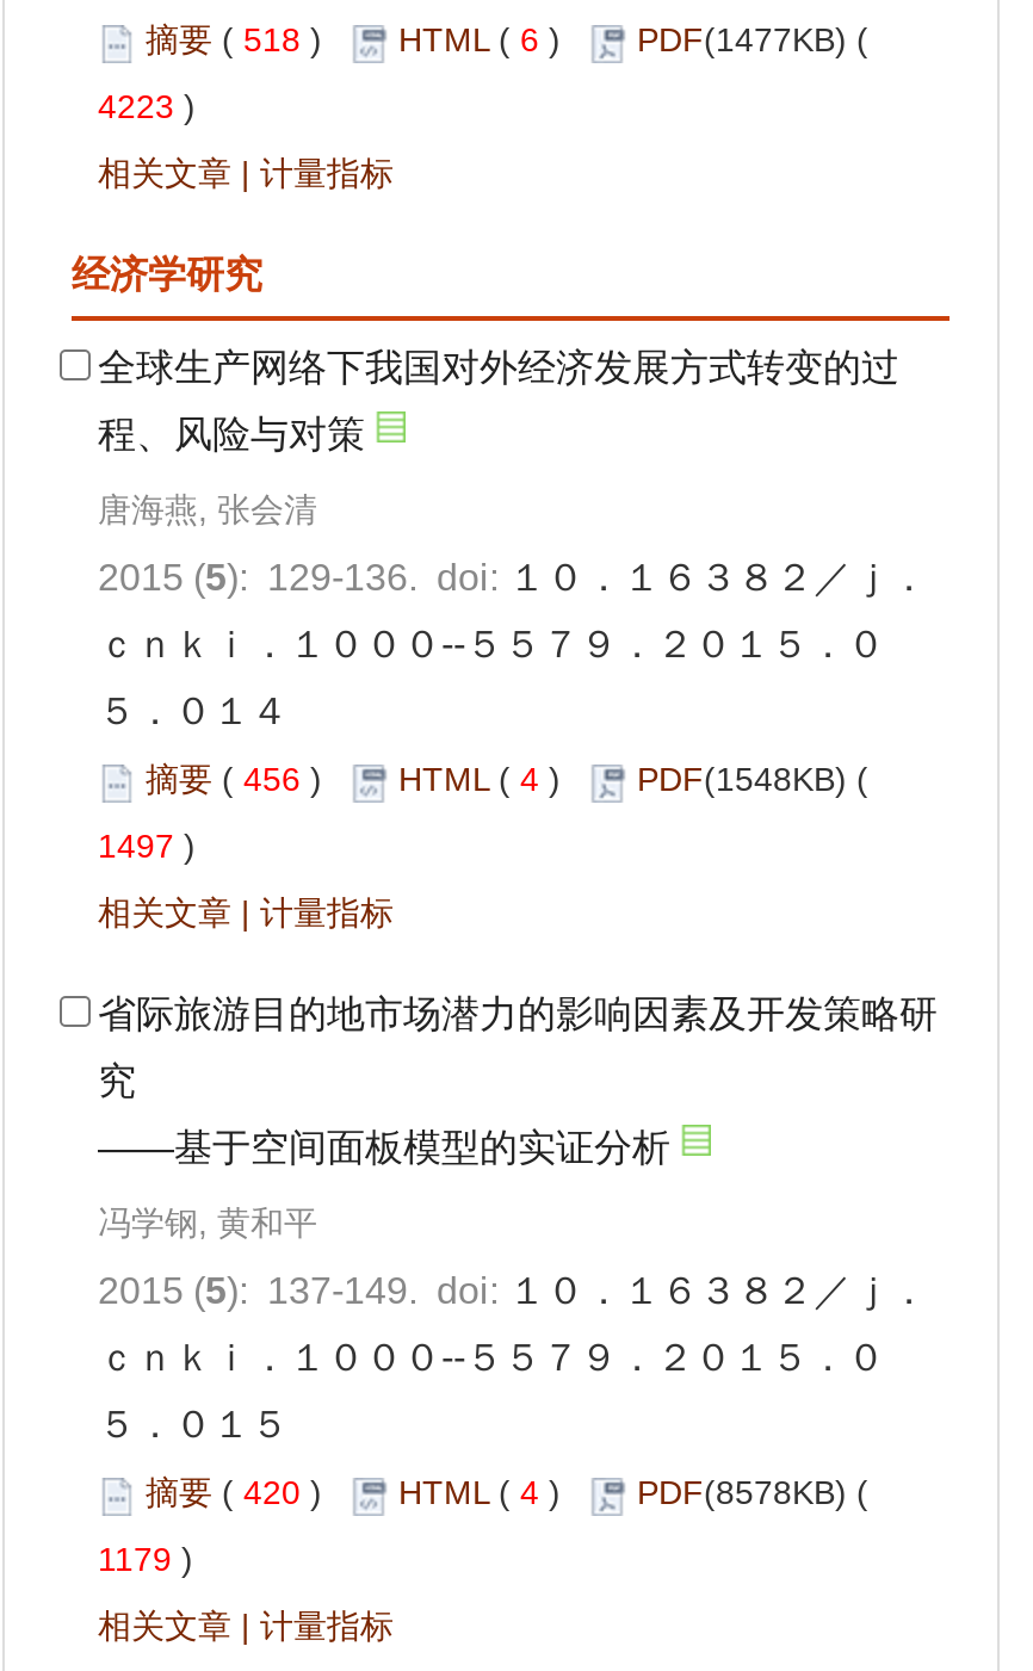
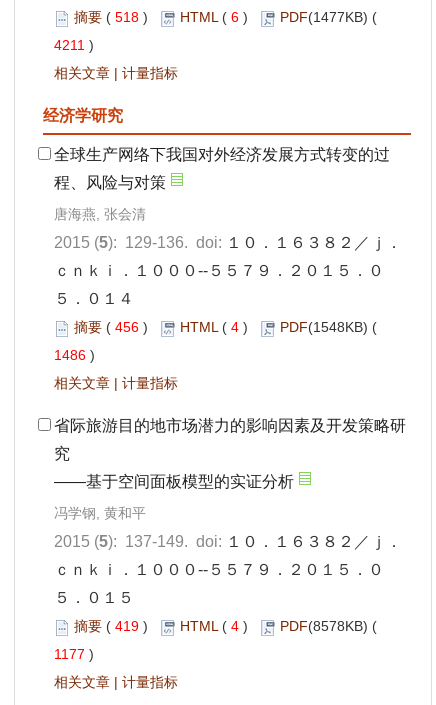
- 4223)
+ 4211)

- 1497)
+ 1486)

- 摘要(420) HTML (4) PDF(8578KB) (
+ 摘要(419) HTML (4) PDF(8578KB) (

- 1179)
+ 1177)
